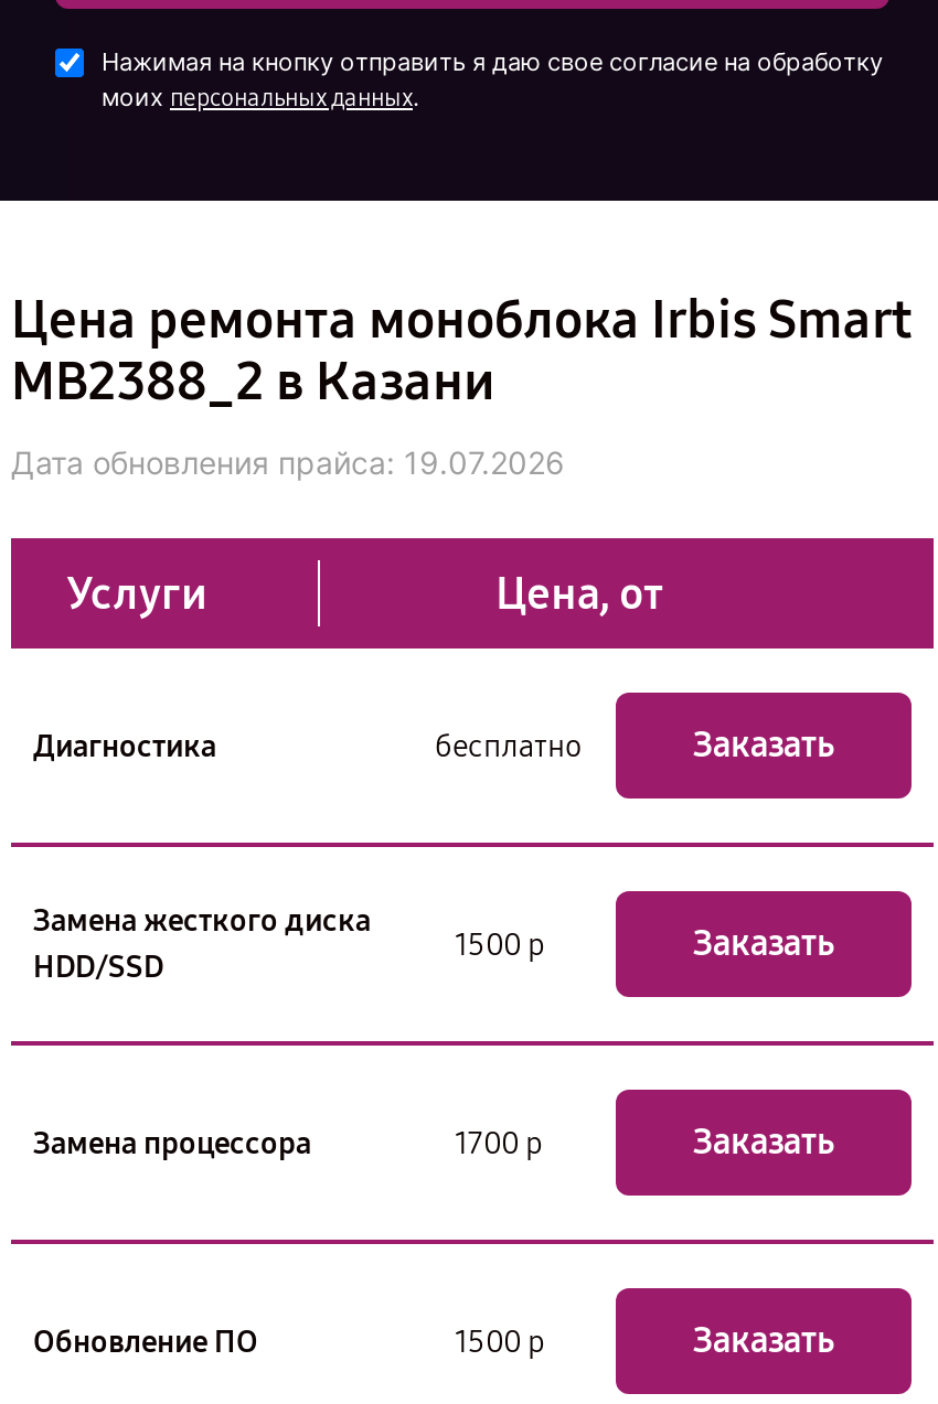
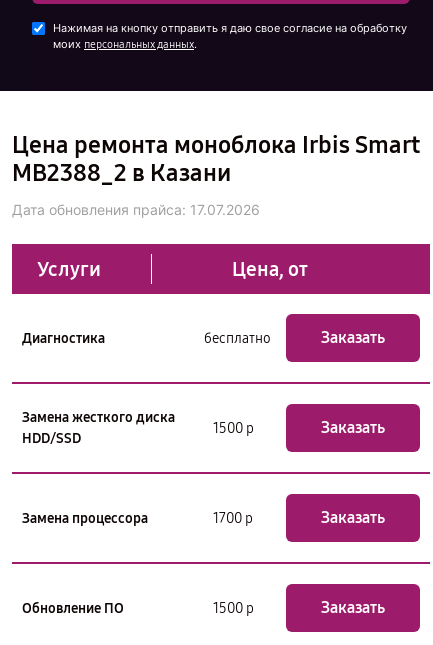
- Дата обновления прайса: 19.07.2026
+ Дата обновления прайса: 17.07.2026
